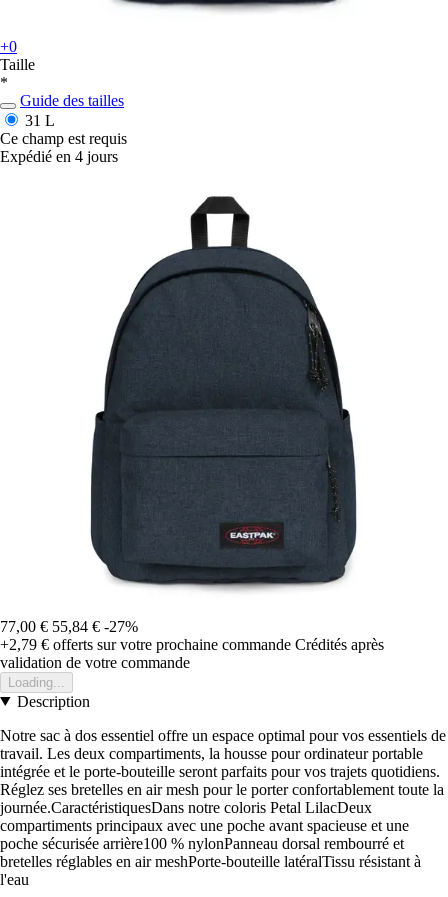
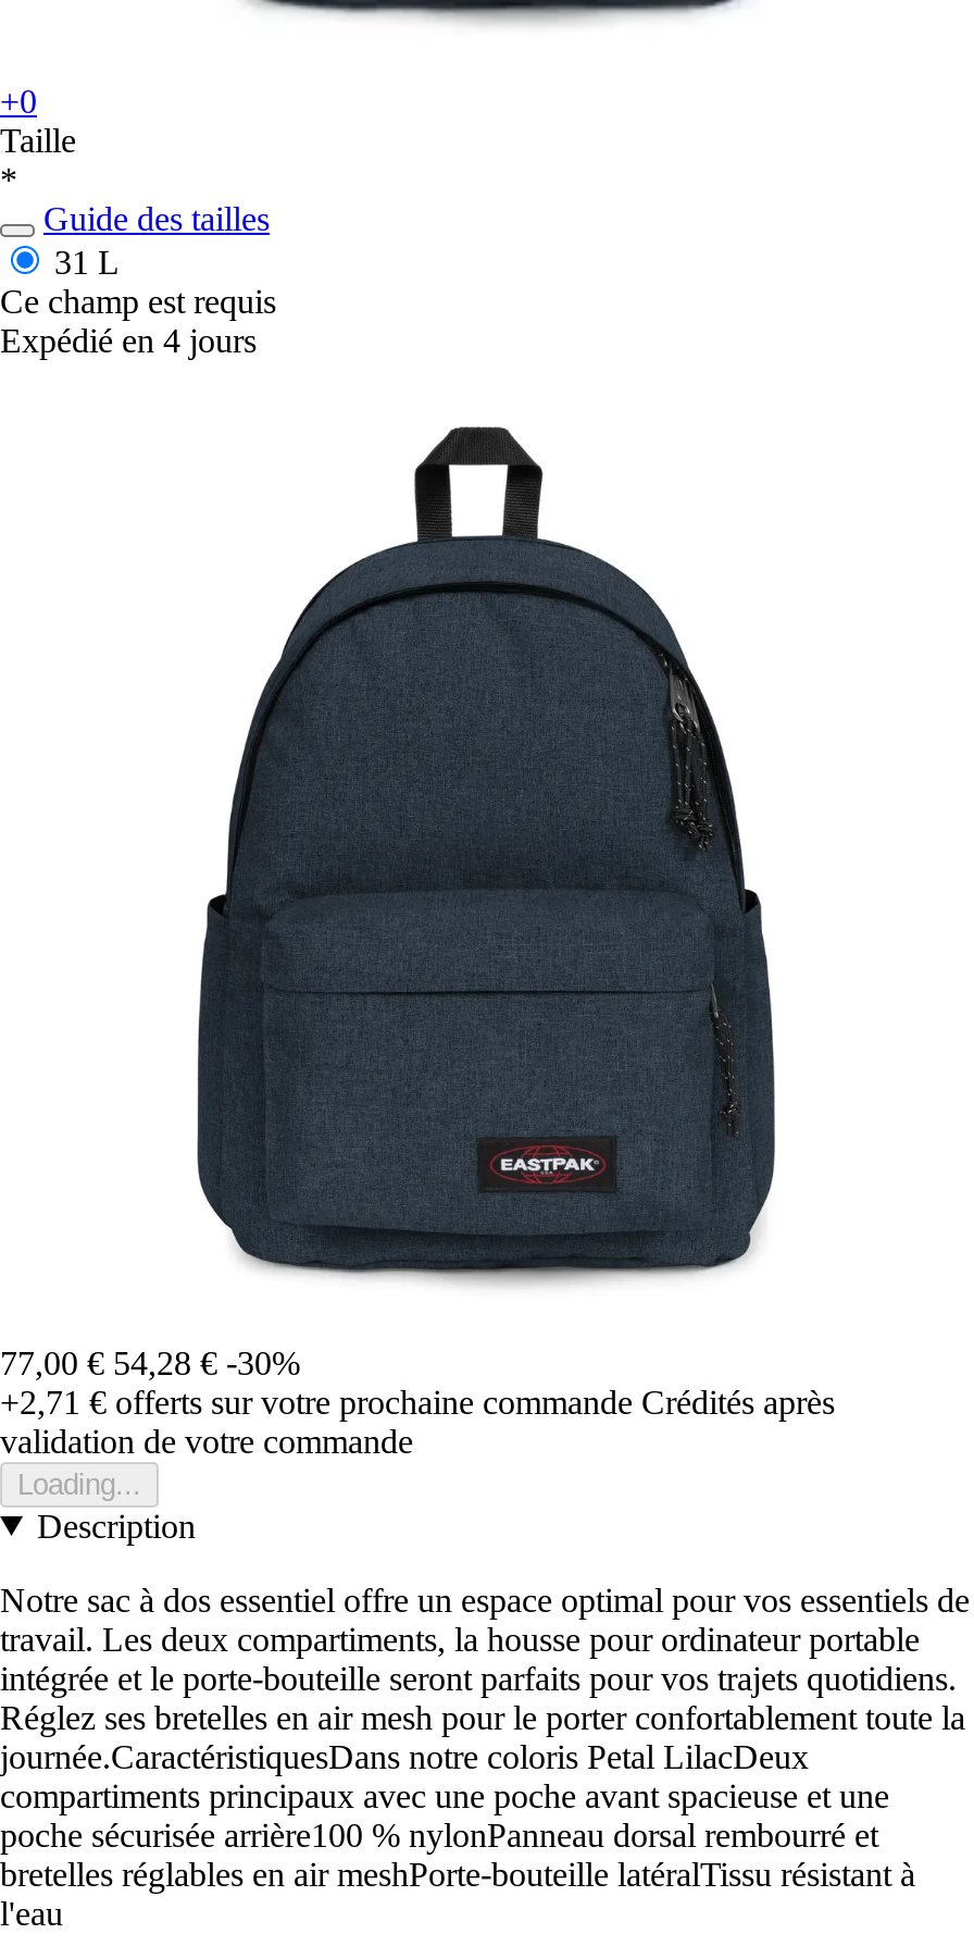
- 77,00 € 55,84 € -27%
+ 77,00 € 54,28 € -30%

- +2,79 €offerts sur votre prochaine commande Crédités après
+ +2,71 €offerts sur votre prochaine commande Crédités après
